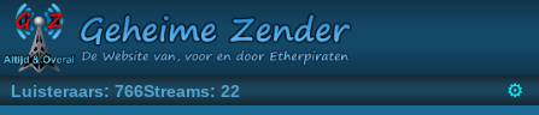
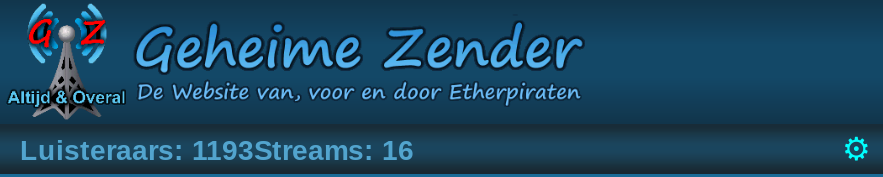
- Luisteraars: 766Streams: 22
+ Luisteraars: 1193Streams: 16
